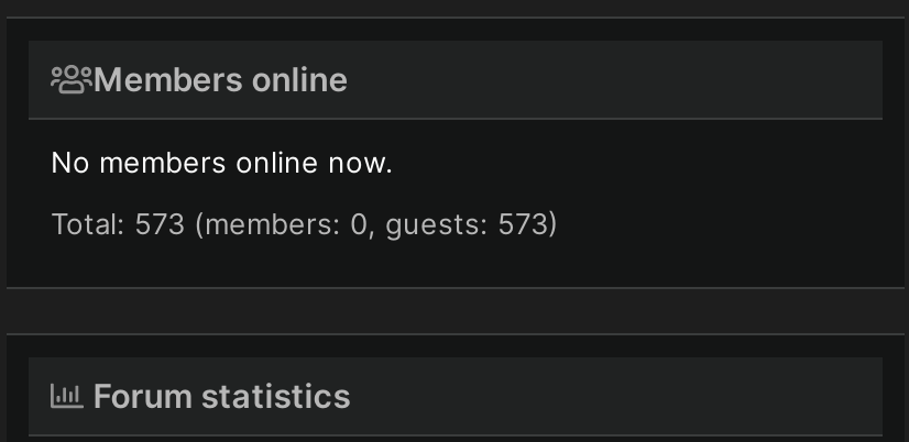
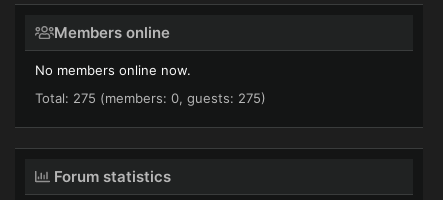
- Total: 573 (members: 0, guests: 573)
+ Total: 275 (members: 0, guests: 275)
